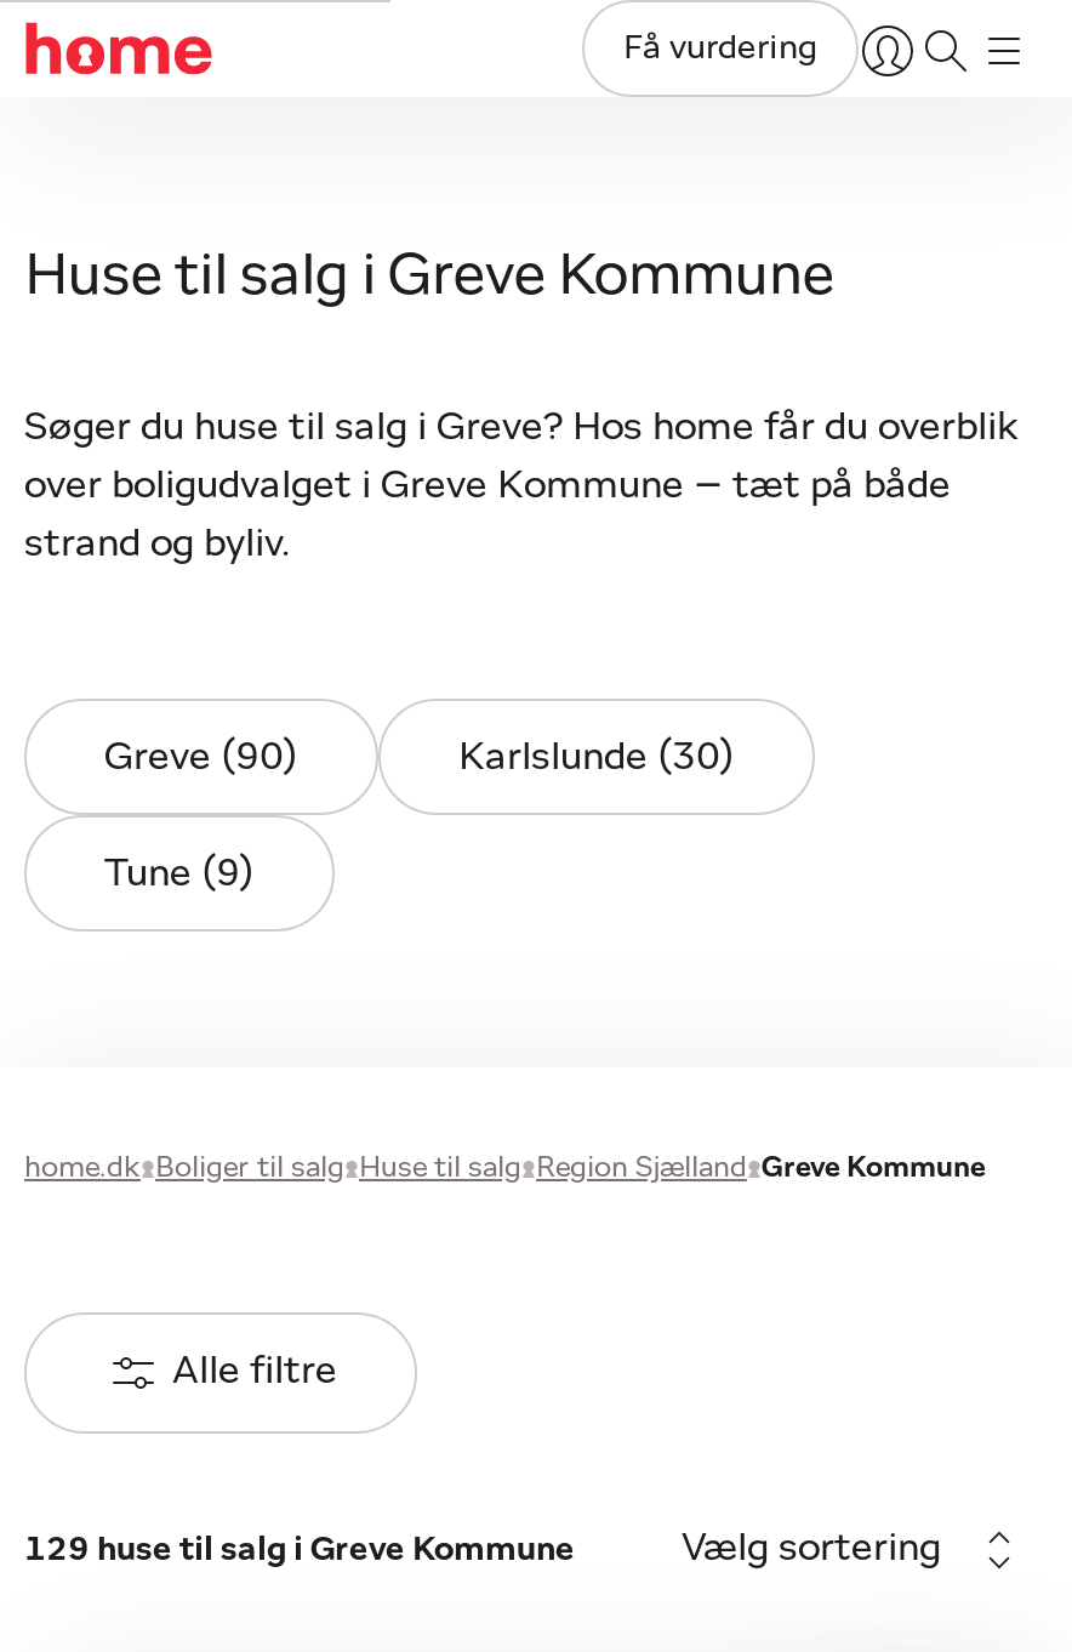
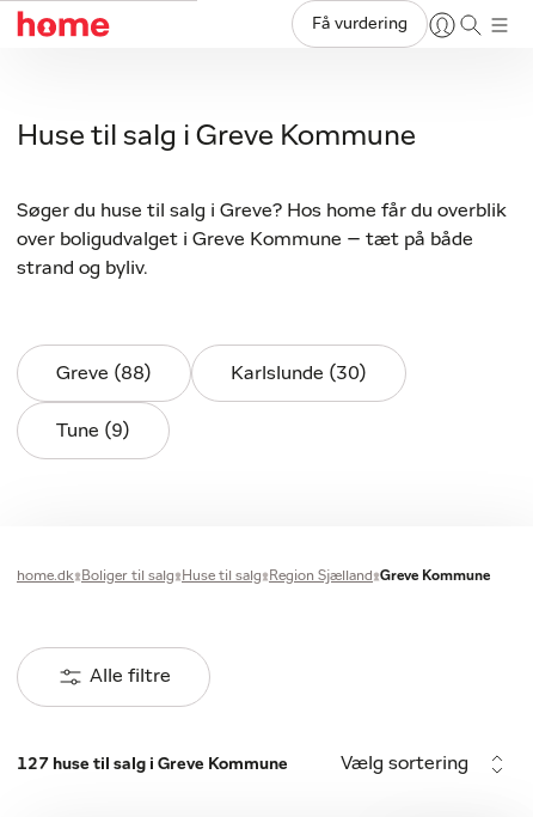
- Greve (90)
+ Greve (88)

- 129 huse til salg i Greve Kommune
+ 127 huse til salg i Greve Kommune
